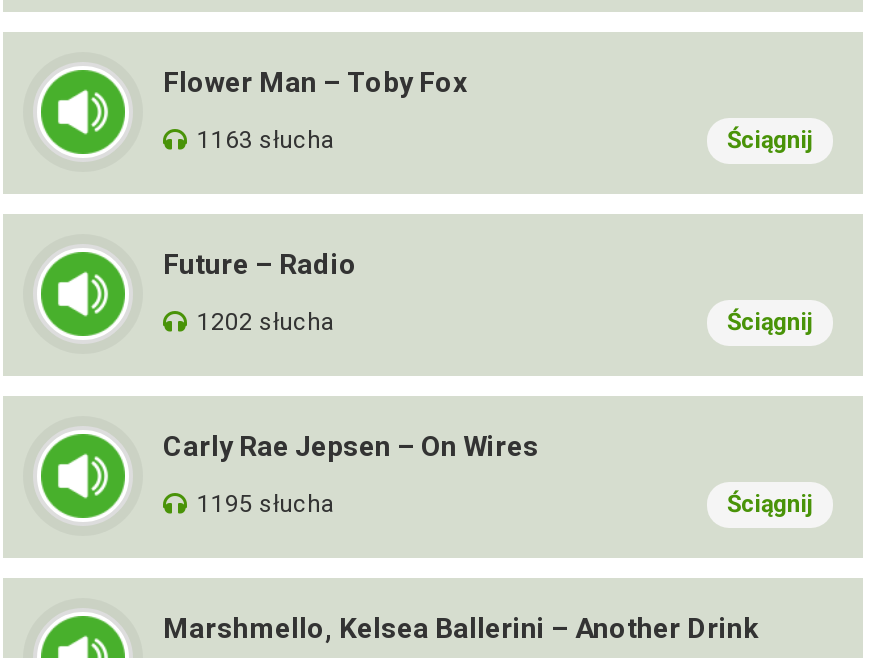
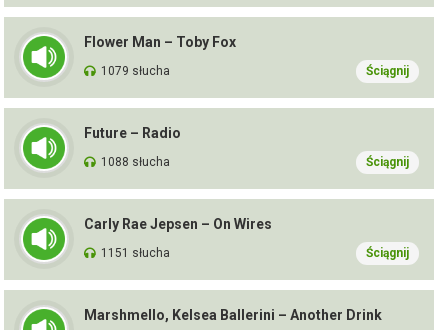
- 1163 słucha
+ 1079 słucha

- 1202 słucha
+ 1088 słucha

- 1195 słucha
+ 1151 słucha
